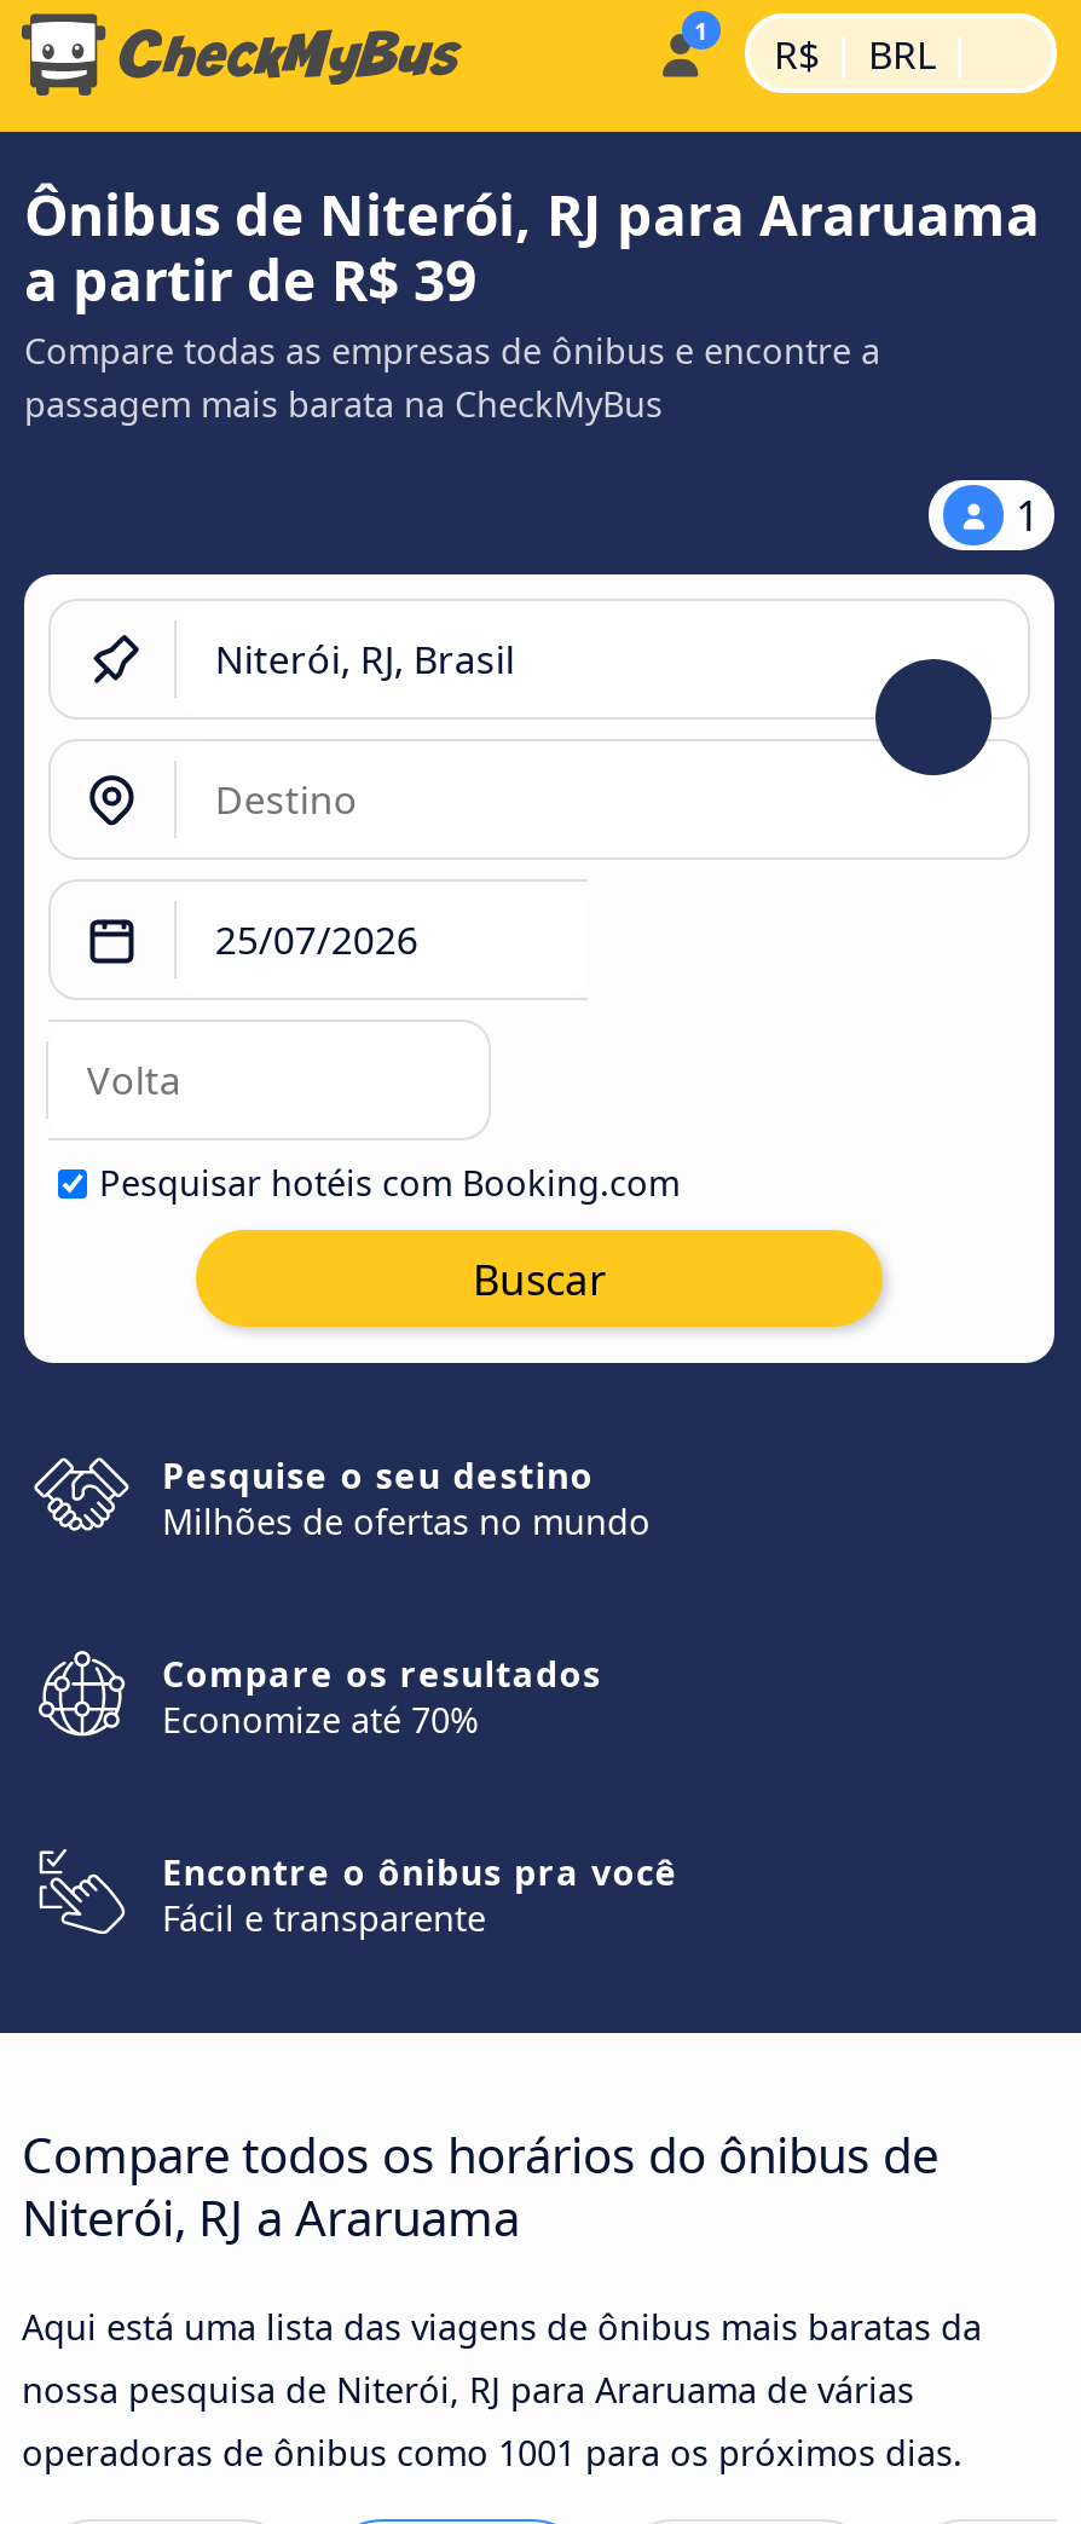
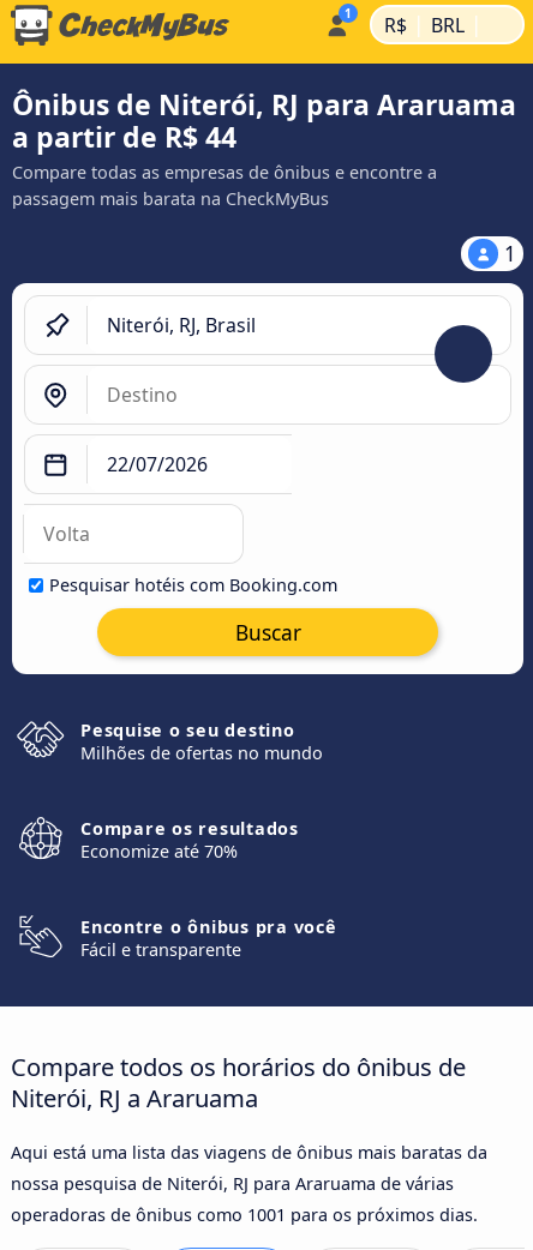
- a partir de R$ 39
+ a partir de R$ 44
